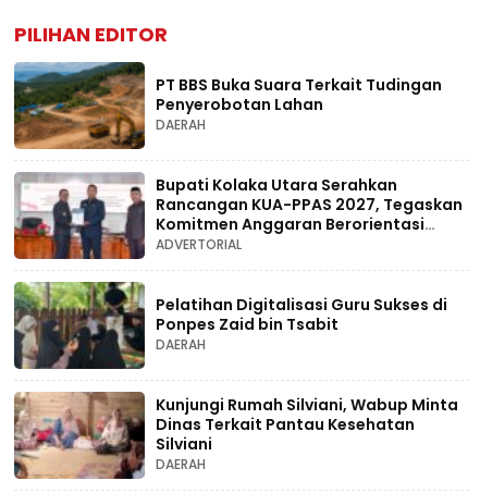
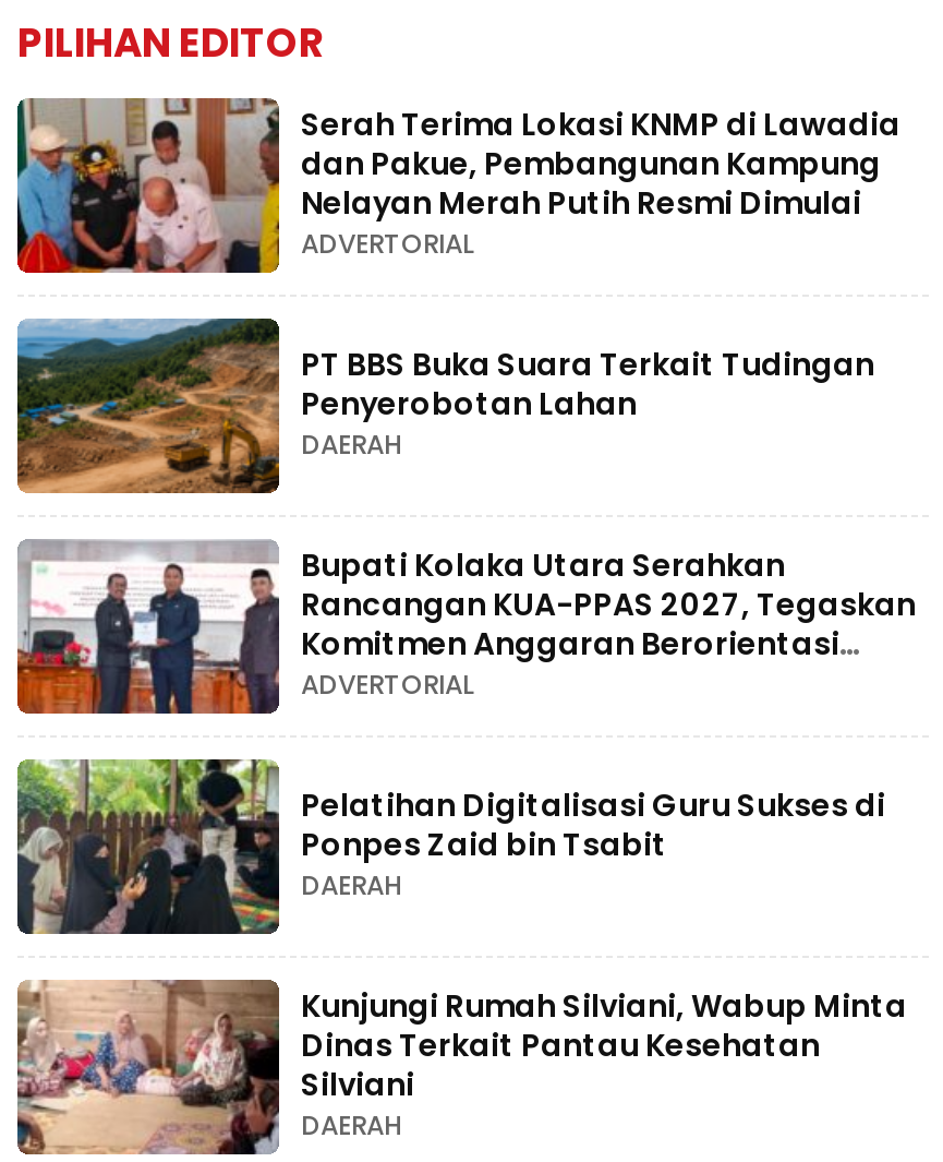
+ [image]
+ Serah Terima Lokasi KNMP di Lawadia
+ dan Pakue, Pembangunan Kampung
+ Nelayan Merah Putih Resmi Dimulai
+ ADVERTORIAL
